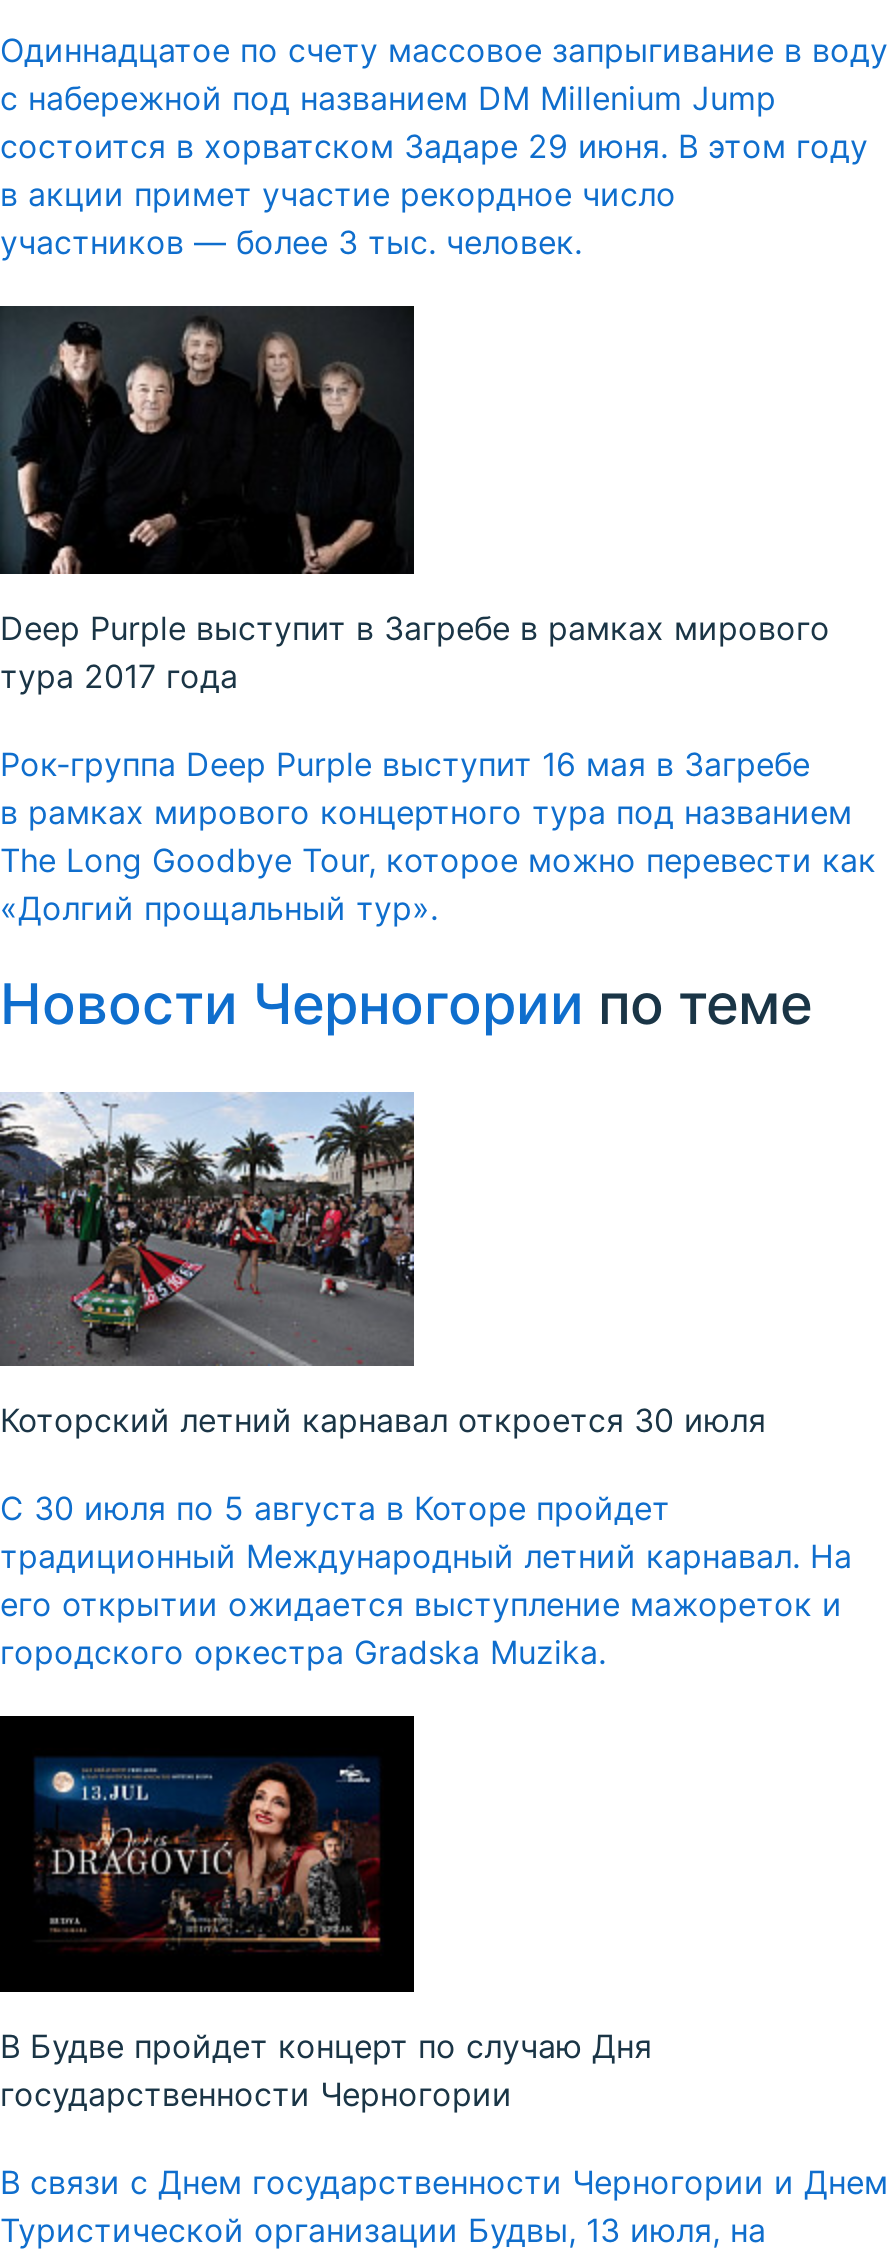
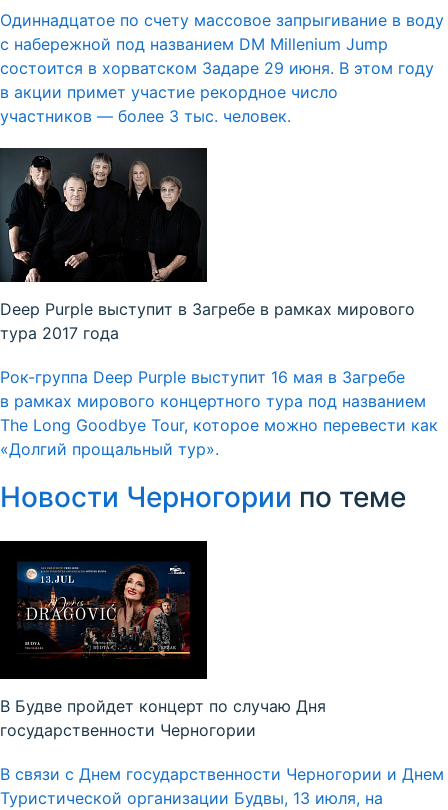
- [image]
- Которский летний карнавал откроется 30 июля
- С 30 июля по 5 августа в Которе пройдет
- традиционный Международный летний карнавал. На
- его открытии oжидается выступление мажореток и
- городского оркестра Gradska Muzika.
